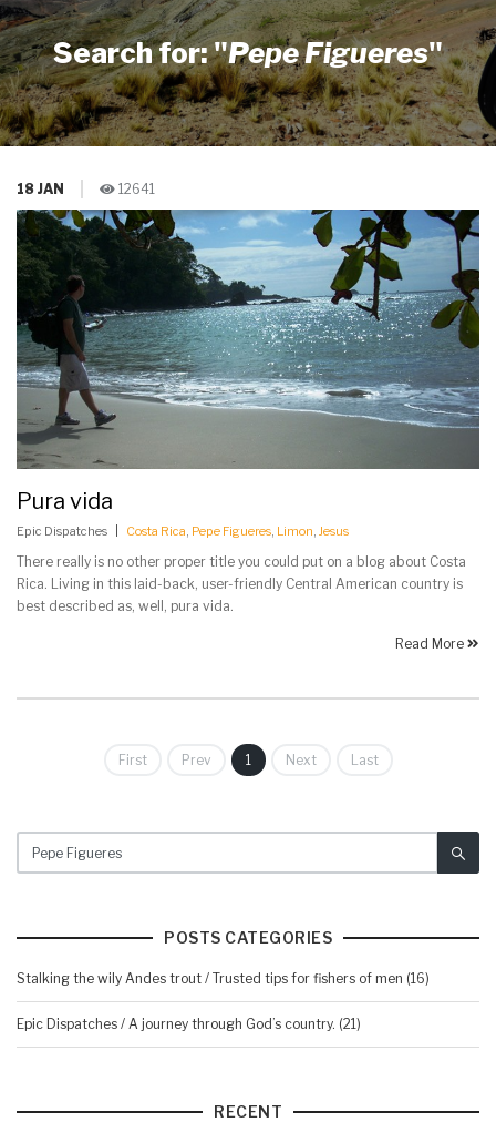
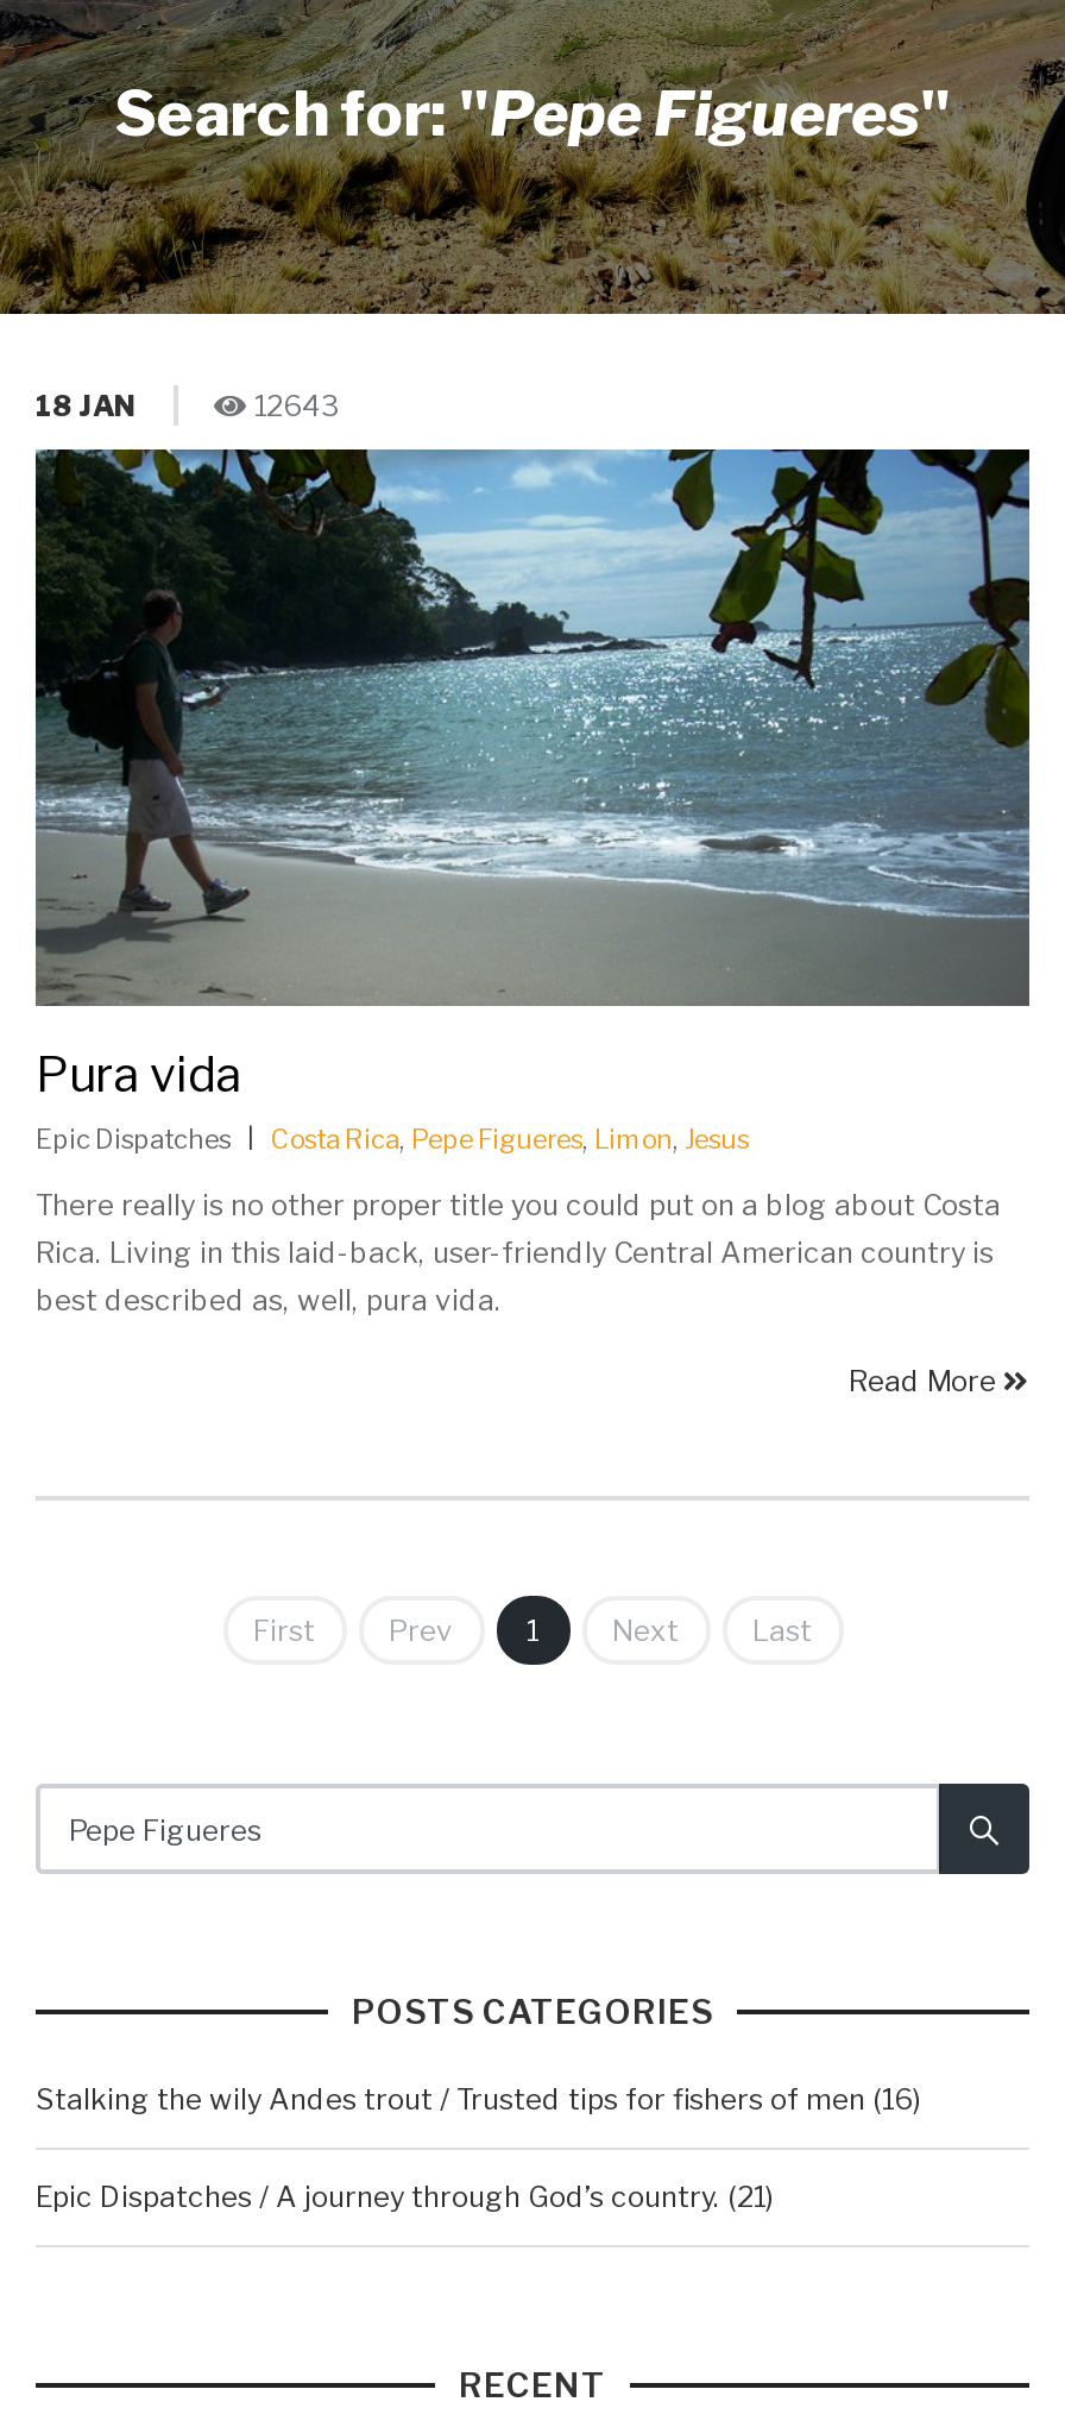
- 12641
+ 12643
